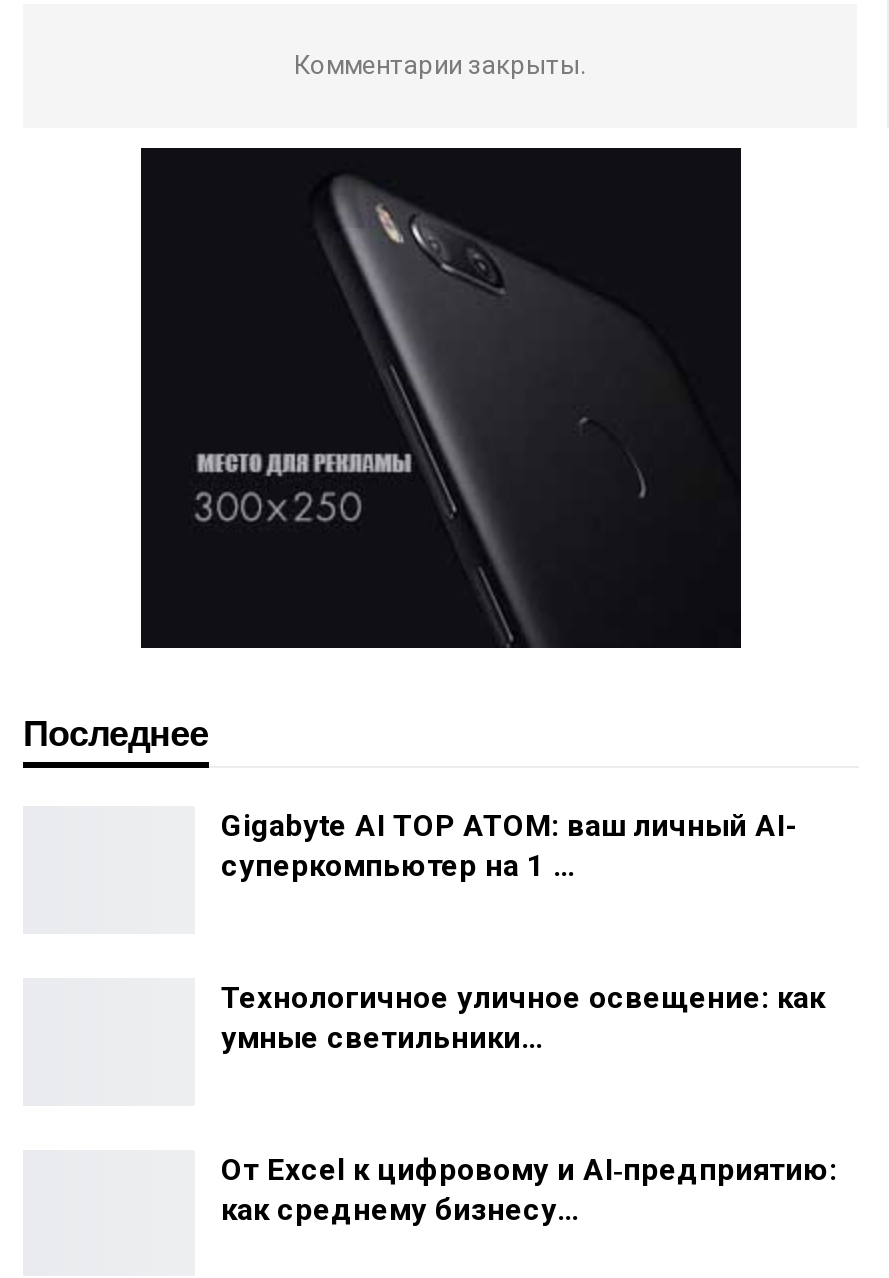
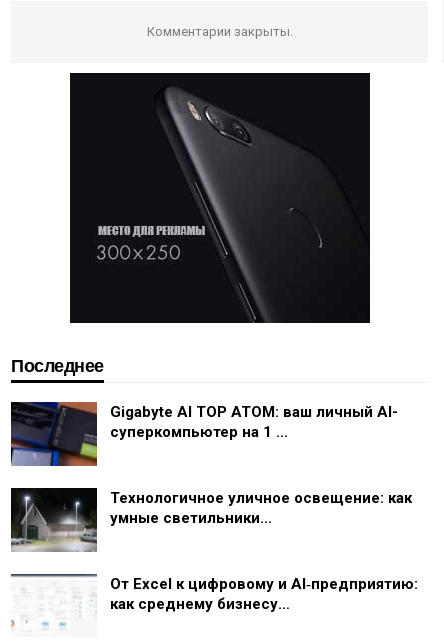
+ [image]

+ [image]
